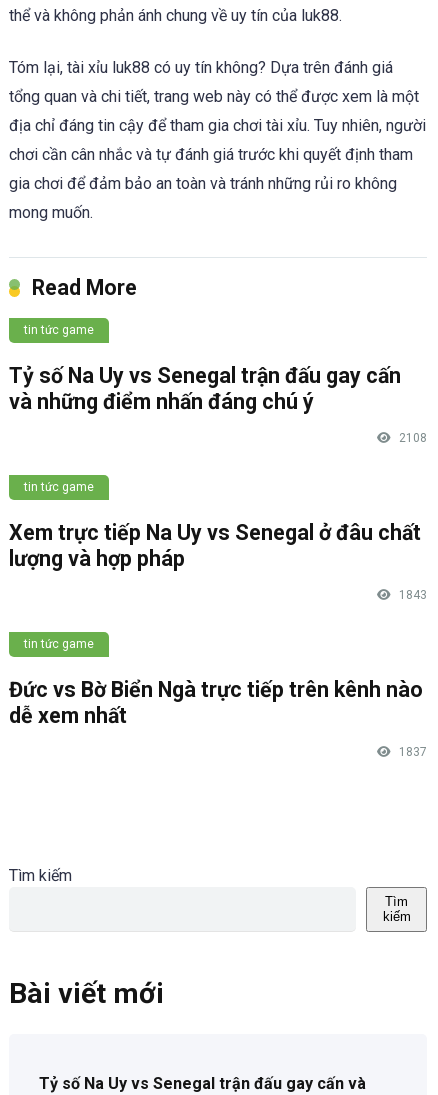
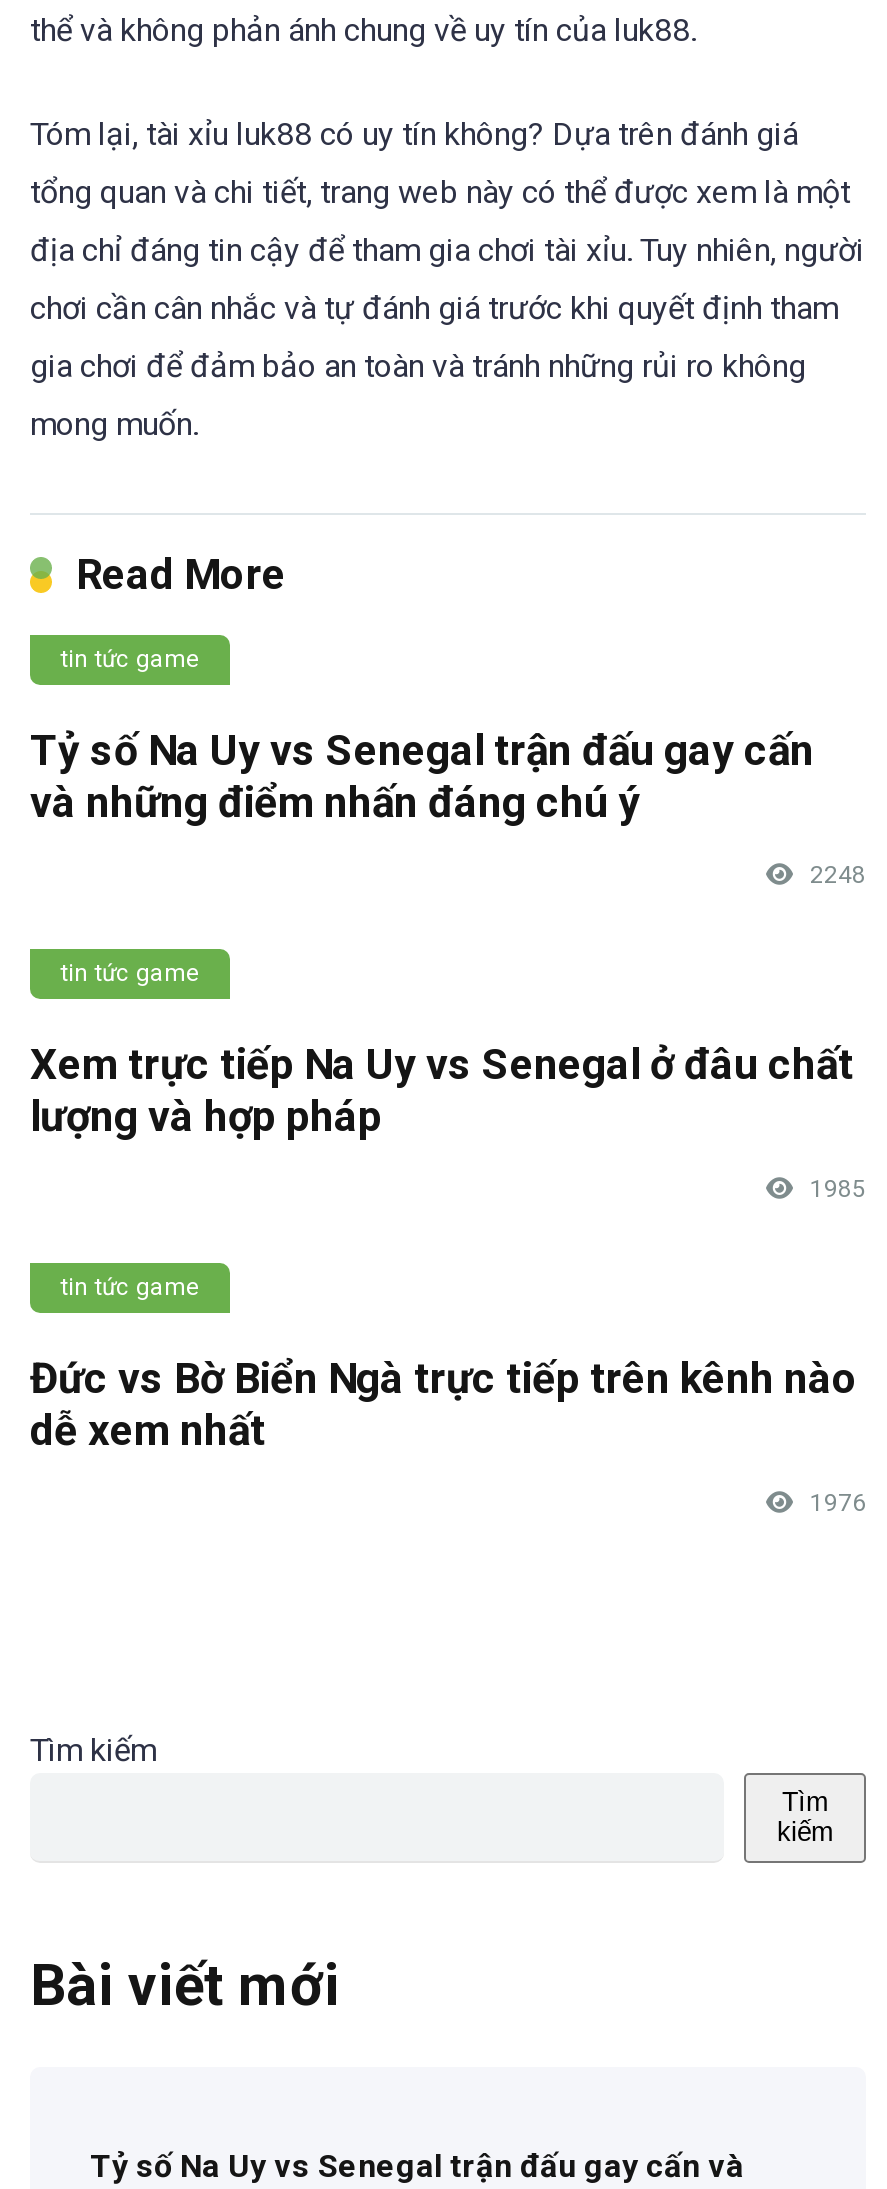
- 2108
+ 2248

- 1843
+ 1985

- 1837
+ 1976
